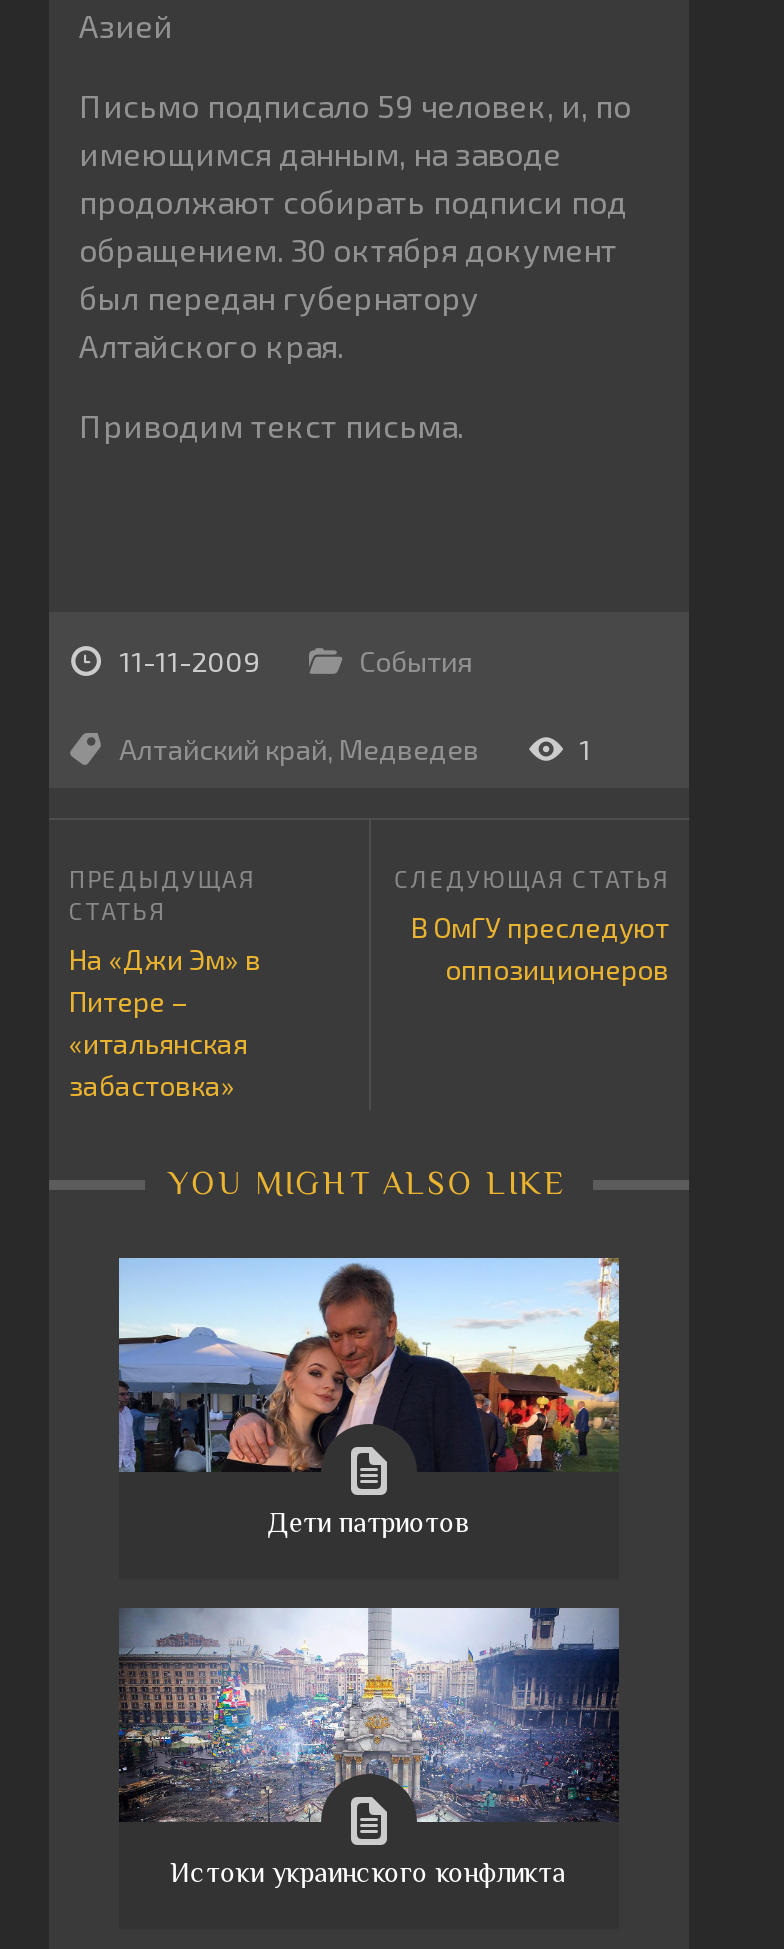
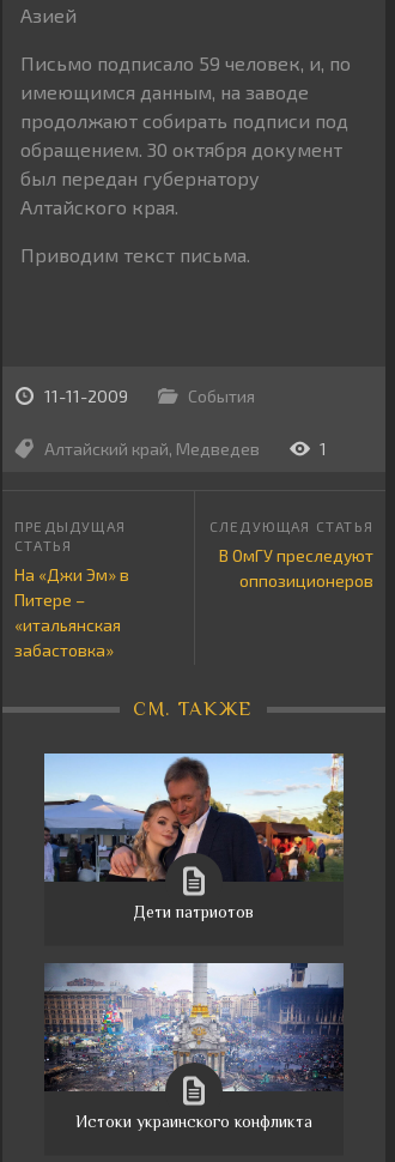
- YOU MIGHT ALSO LIKE
+ СМ. ТАКЖЕ
